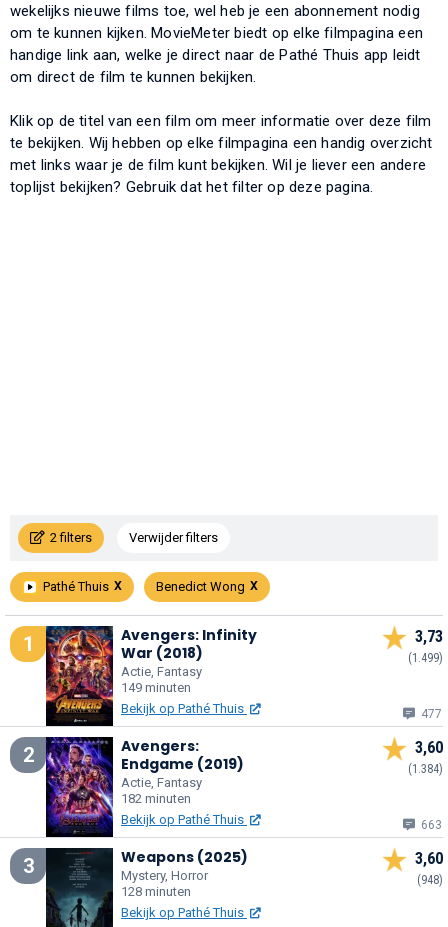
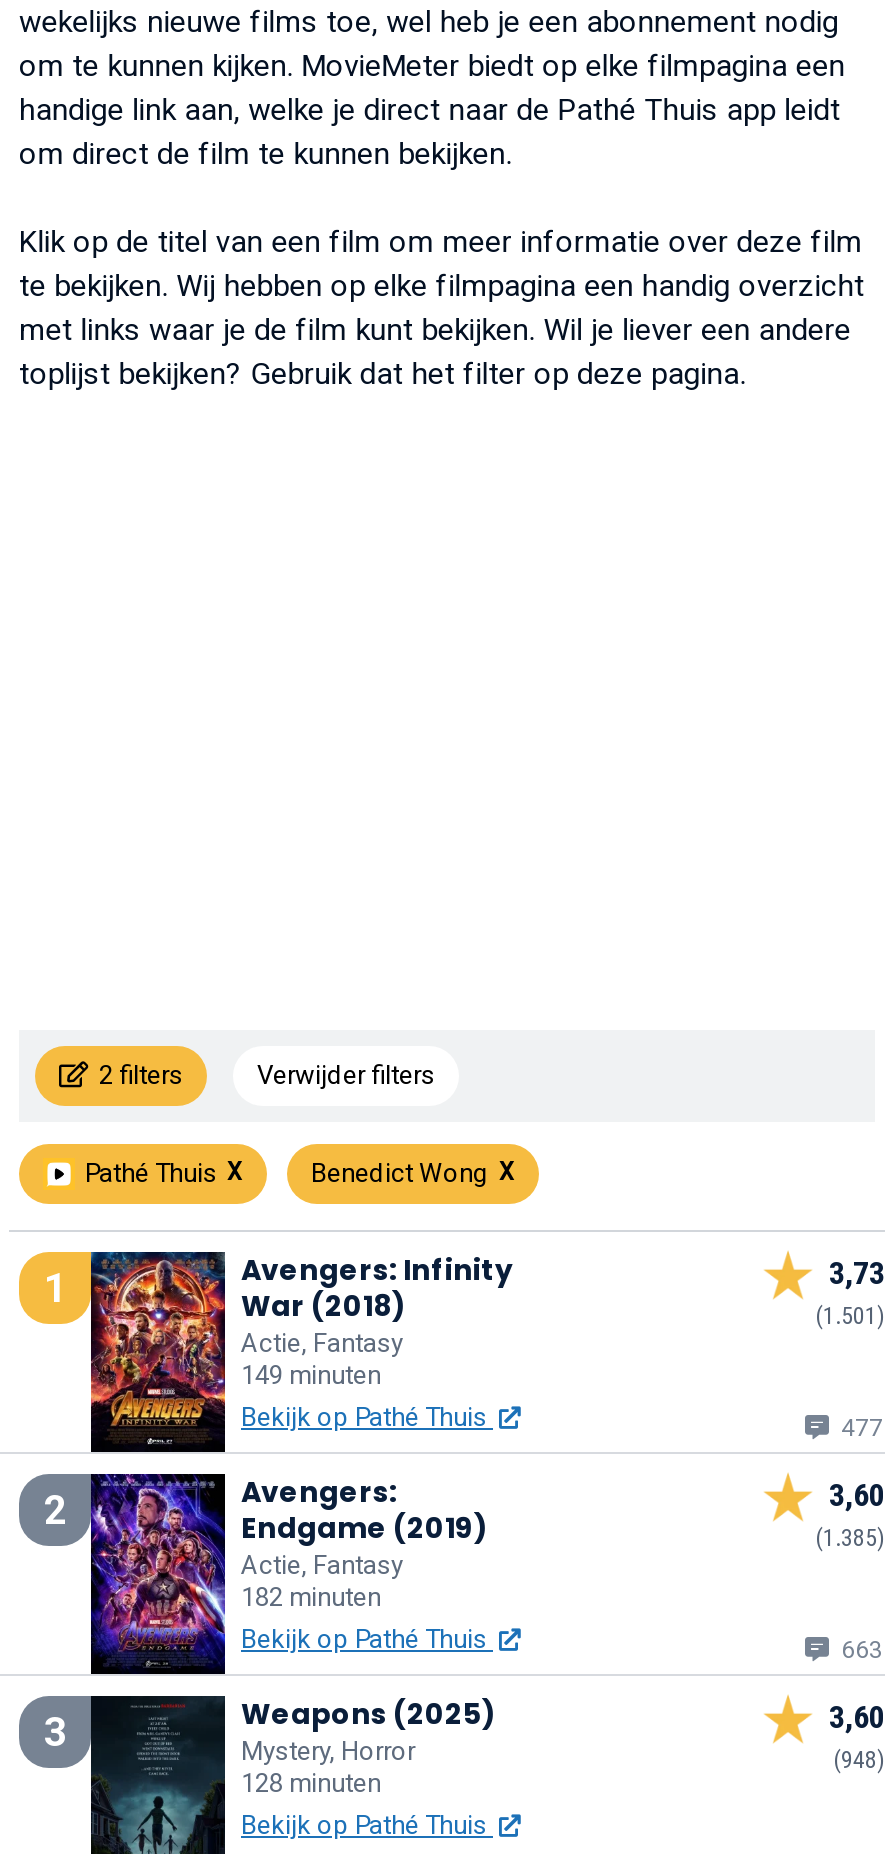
- (1.499)
+ (1.501)

- (1.384)
+ (1.385)
